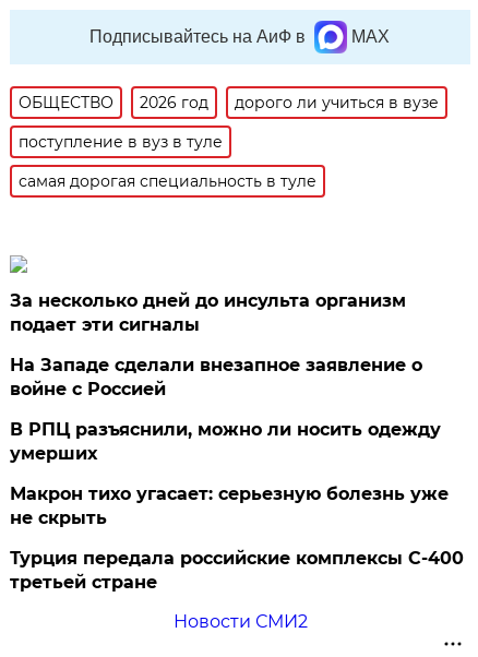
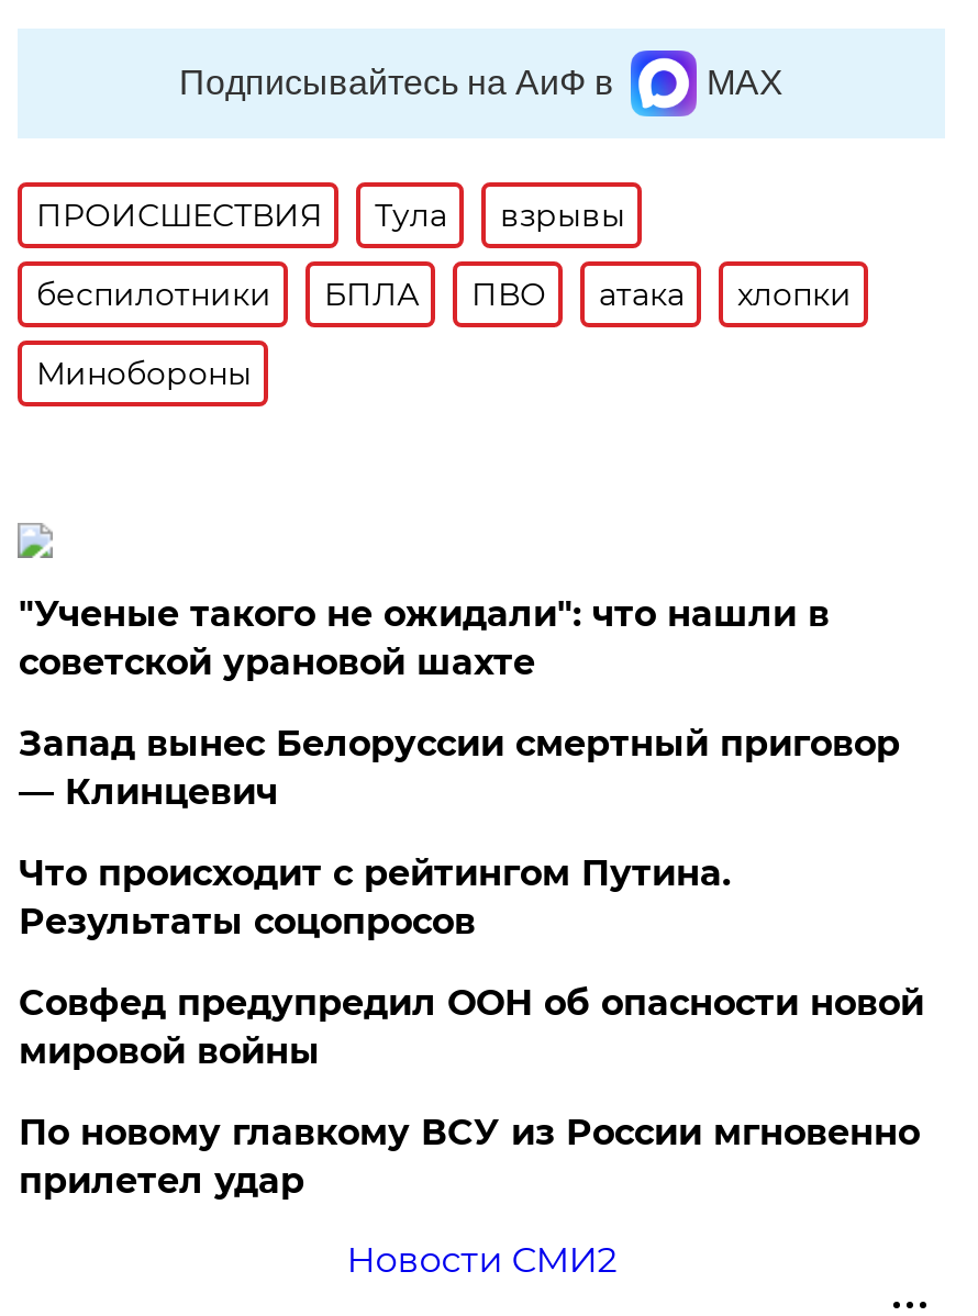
- ОБЩЕСТВО
- 2026 год
- дорого ли учиться в вузе
+ ПРОИСШЕСТВИЯ
+ Тула
+ взрывы

- поступление в вуз в туле
+ беспилотники
+ БПЛА
+ ПВО
+ атака
+ хлопки

- самая дорогая специальность в туле
+ Минобороны

- За несколько дней до инсульта организм
- подает эти сигналы
+ "Ученые такого не ожидали": что нашли в
+ советской урановой шахте

- На Западе сделали внезапное заявление о
- войне с Россией
+ Запад вынес Белоруссии смертный приговор
+ — Клинцевич

- В РПЦ разъяснили, можно ли носить одежду
- умерших
+ Что происходит с рейтингом Путина.
+ Результаты соцопросов

- Макрон тихо угасает: серьезную болезнь уже
- не скрыть
+ Совфед предупредил ООН об опасности новой
+ мировой войны

- Турция передала российские комплексы С-400
- третьей стране
+ По новому главкому ВСУ из России мгновенно
+ прилетел удар
